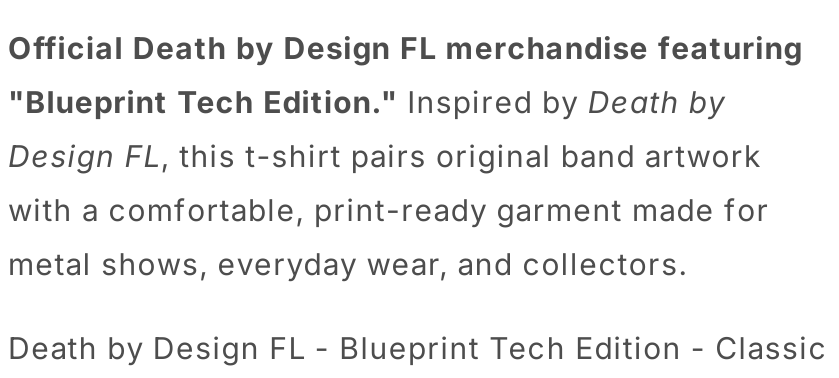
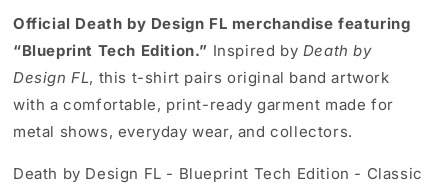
- "Blueprint Tech Edition." Inspired by Death by
+ “Blueprint Tech Edition.” Inspired by Death by
